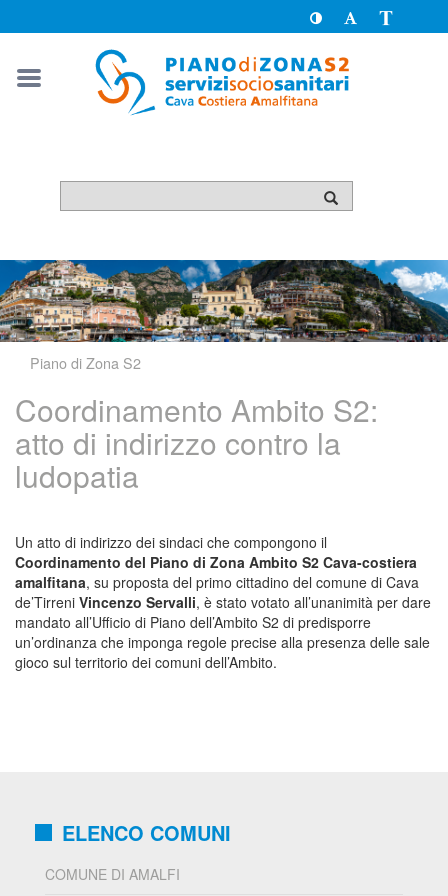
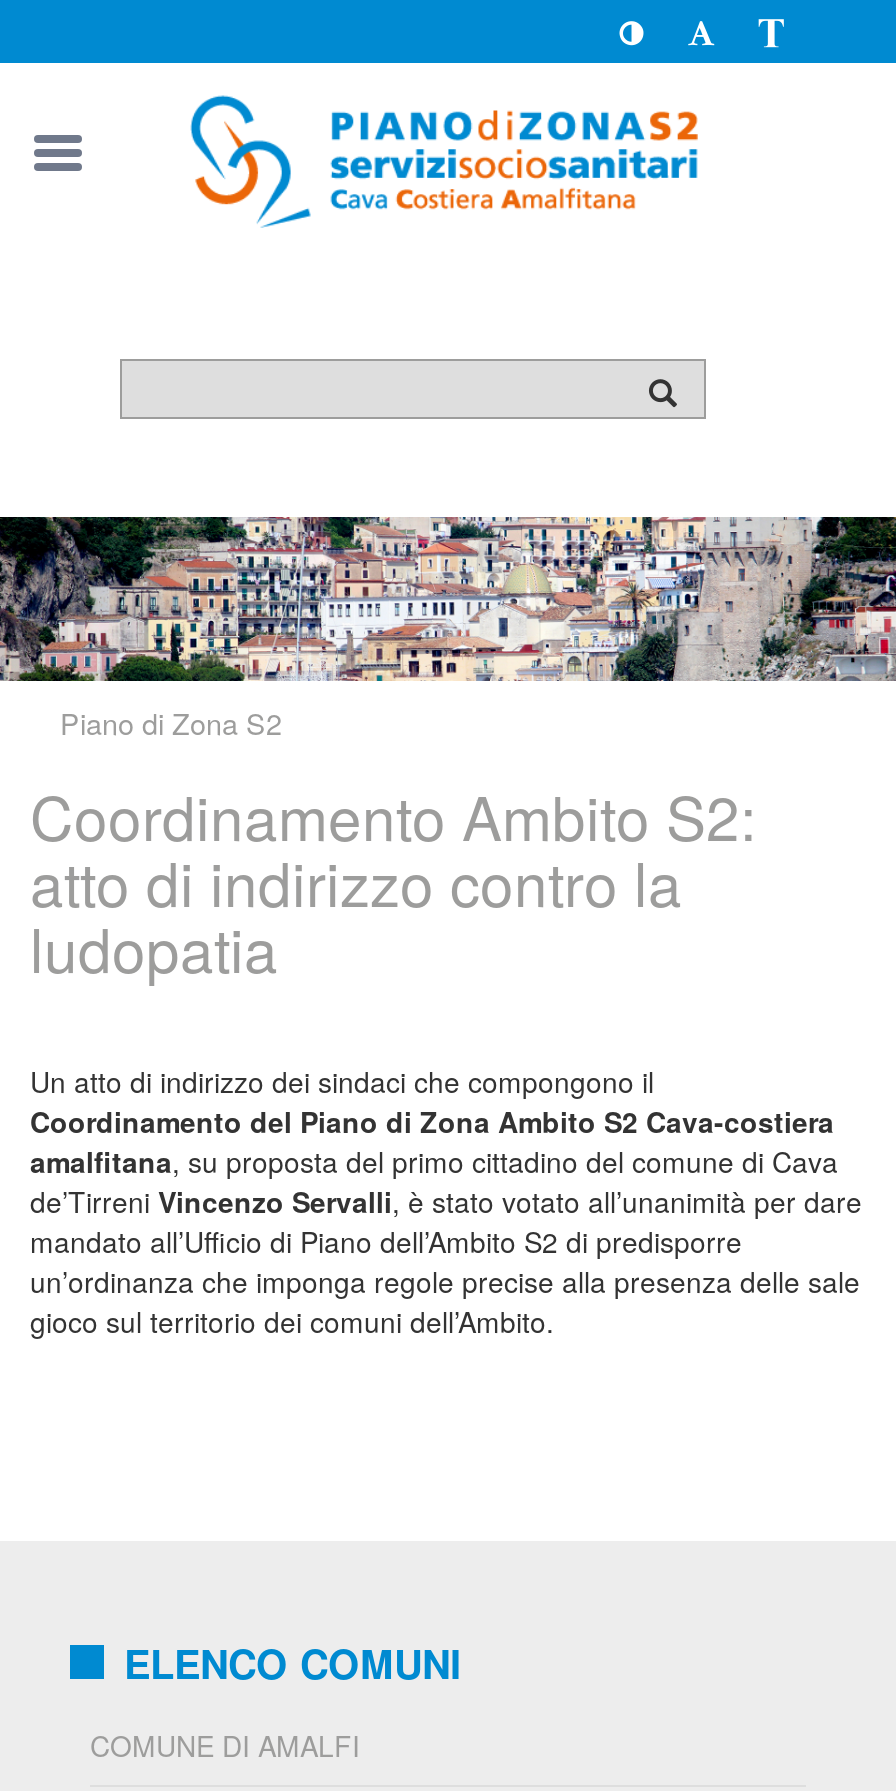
- [image]
+ [image]
